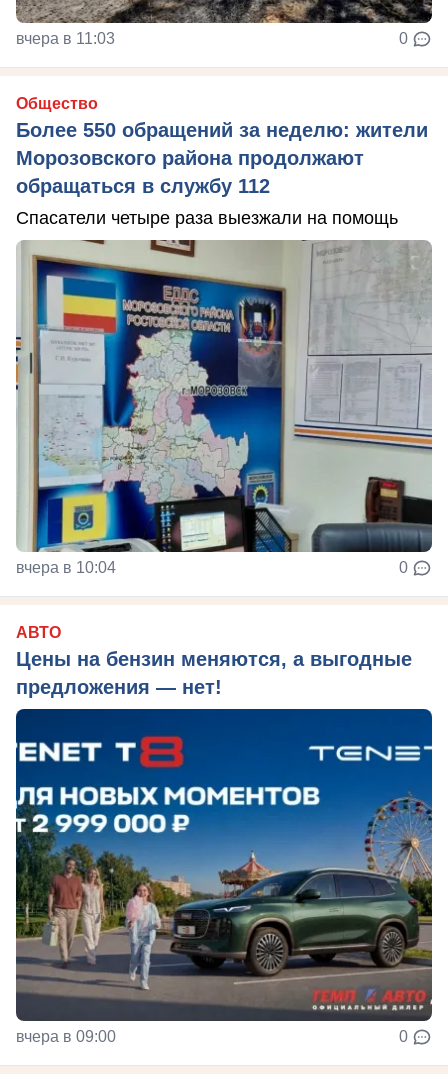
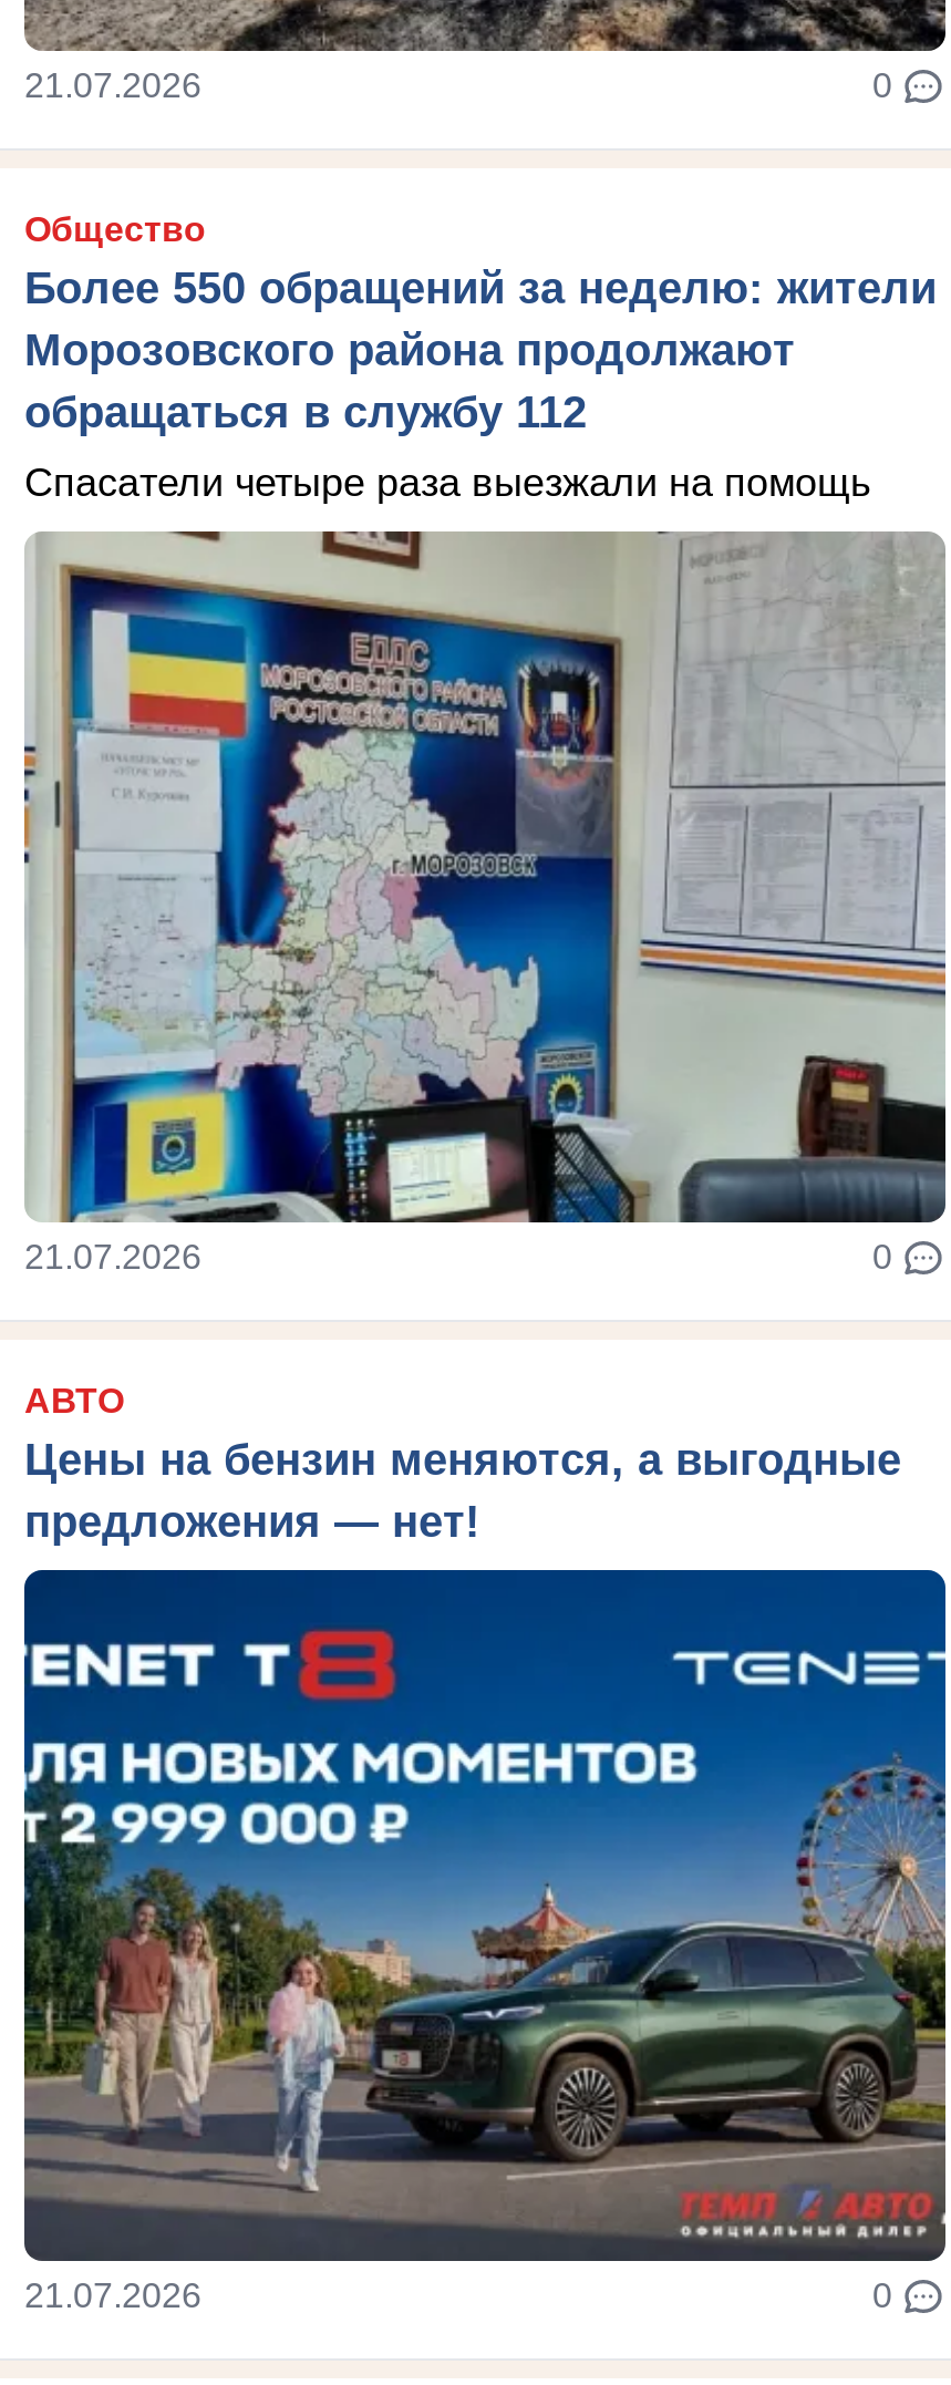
- вчера в 11:03
+ 21.07.2026

- вчера в 10:04
+ 21.07.2026

- вчера в 09:00
+ 21.07.2026
